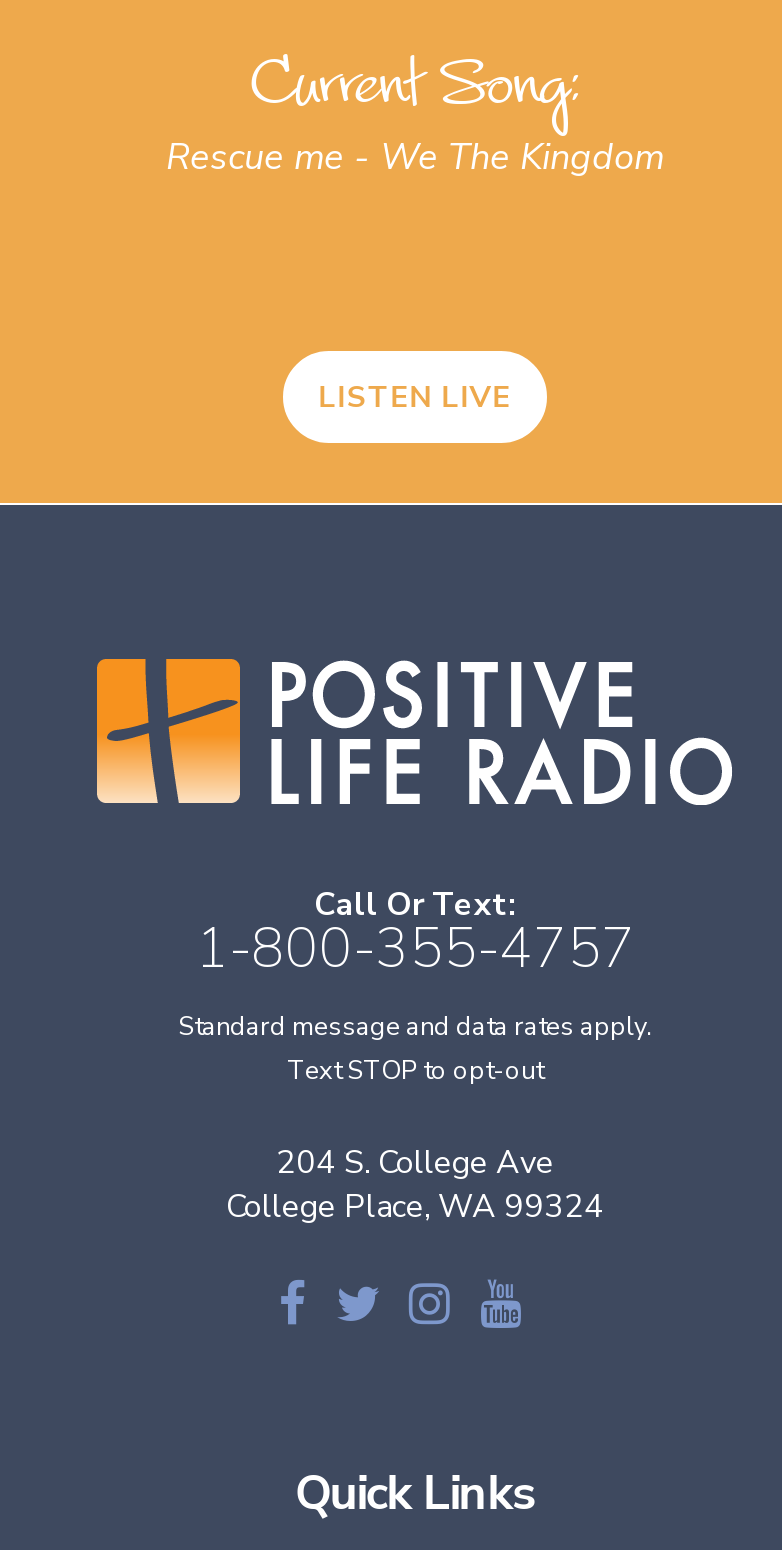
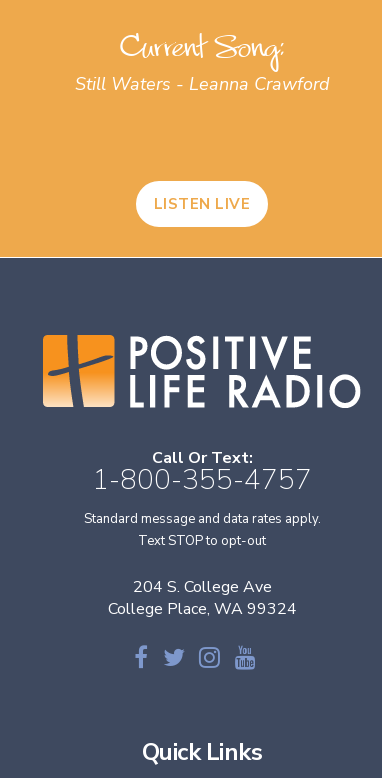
- Rescue me - We The Kingdom
+ Still Waters - Leanna Crawford
